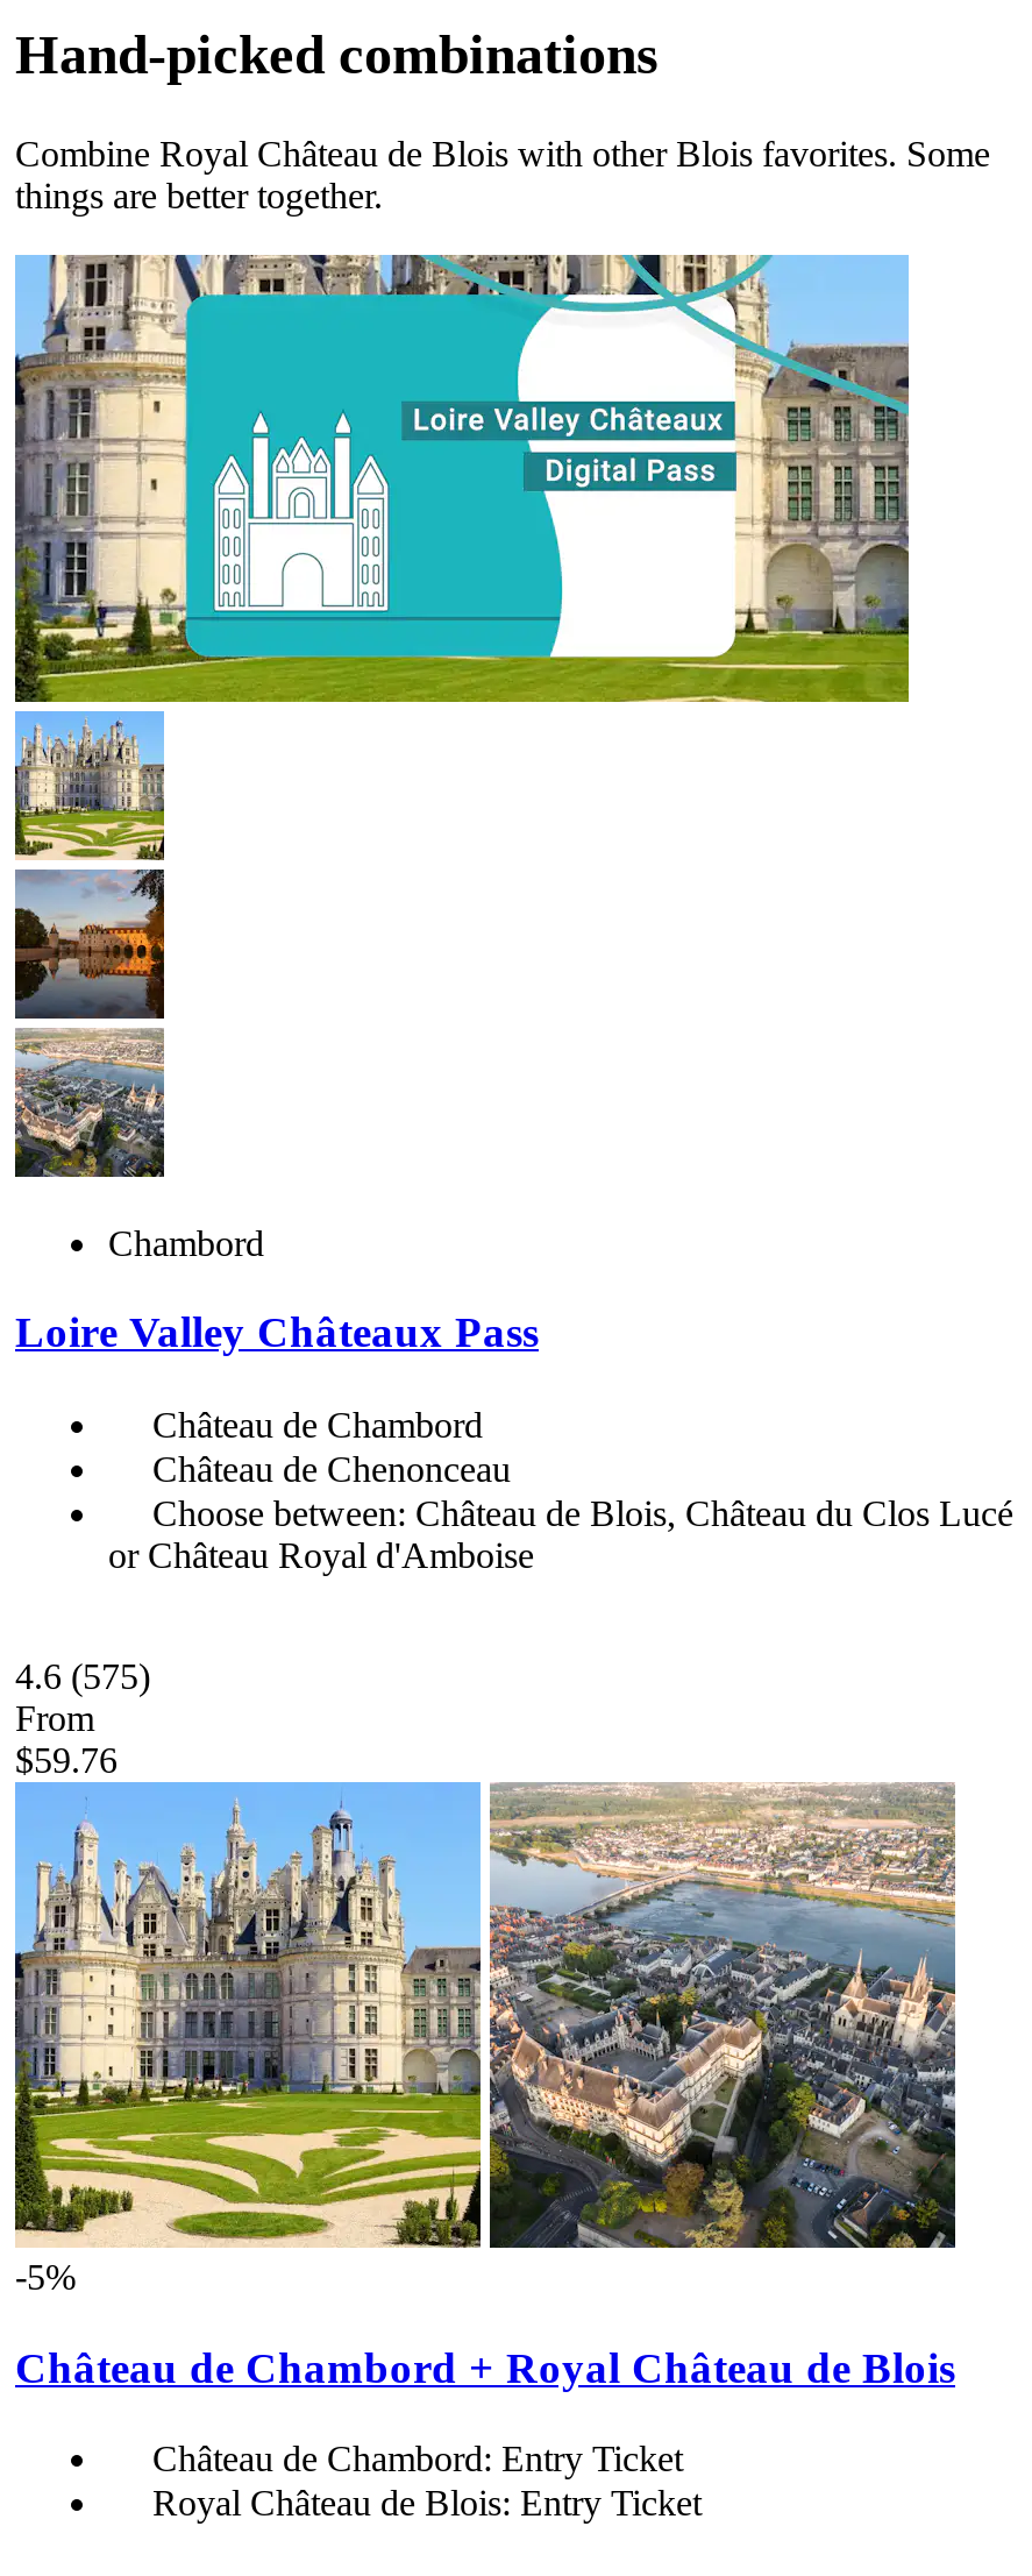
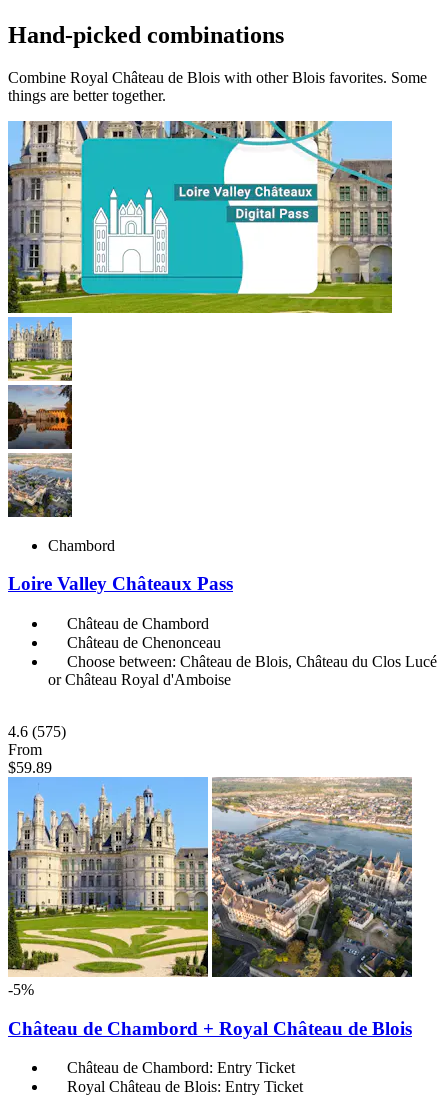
- $59.76
+ $59.89
